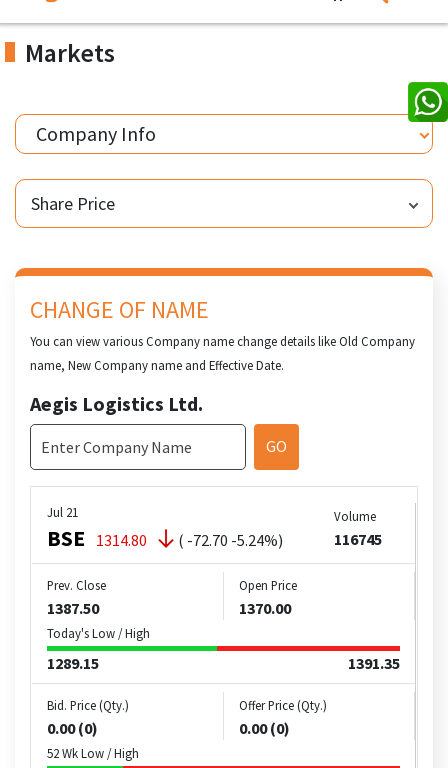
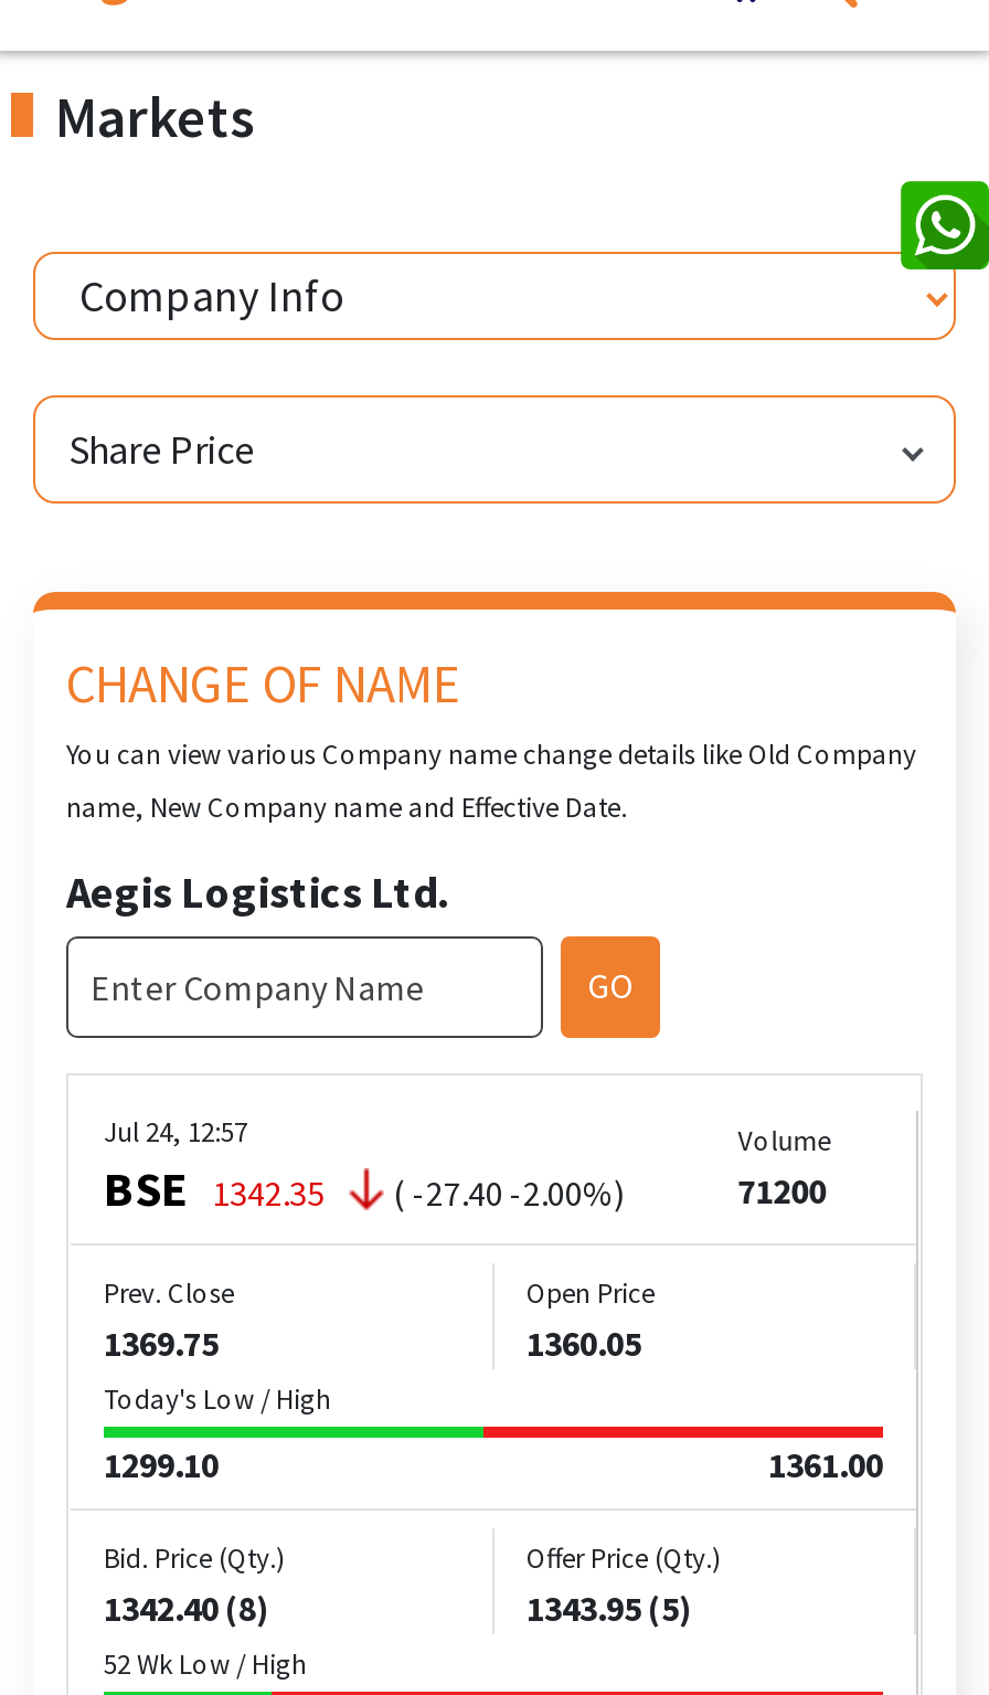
- Jul 21
- BSE 1314.80
- ( -72.70 -5.24%)
+ Jul 24, 12:57
+ BSE 1342.35
+ ( -27.40 -2.00%)

- 116745
+ 71200

- 1387.50
+ 1369.75

- 1370.00
+ 1360.05

- 1289.15
+ 1299.10

- 1391.35
+ 1361.00

- 0.00 (0)
+ 1342.40 (8)

- 0.00 (0)
+ 1343.95 (5)
